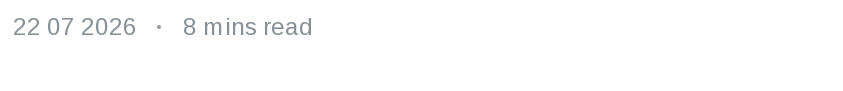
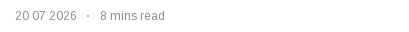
- 22 07 2026 8 mins read
+ 20 07 2026 8 mins read
